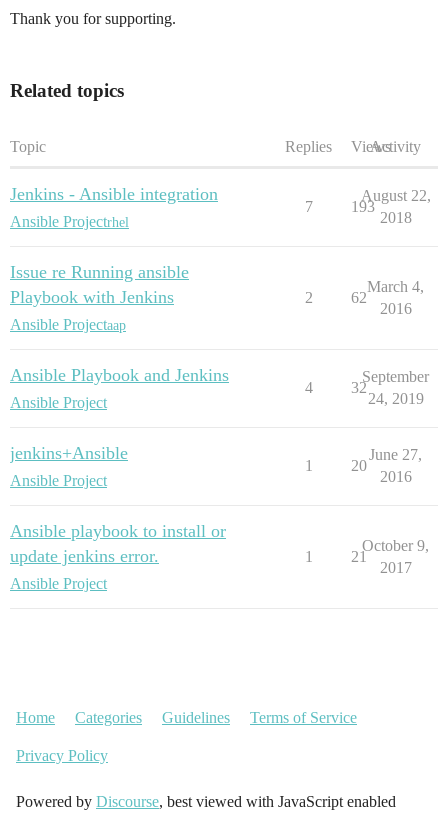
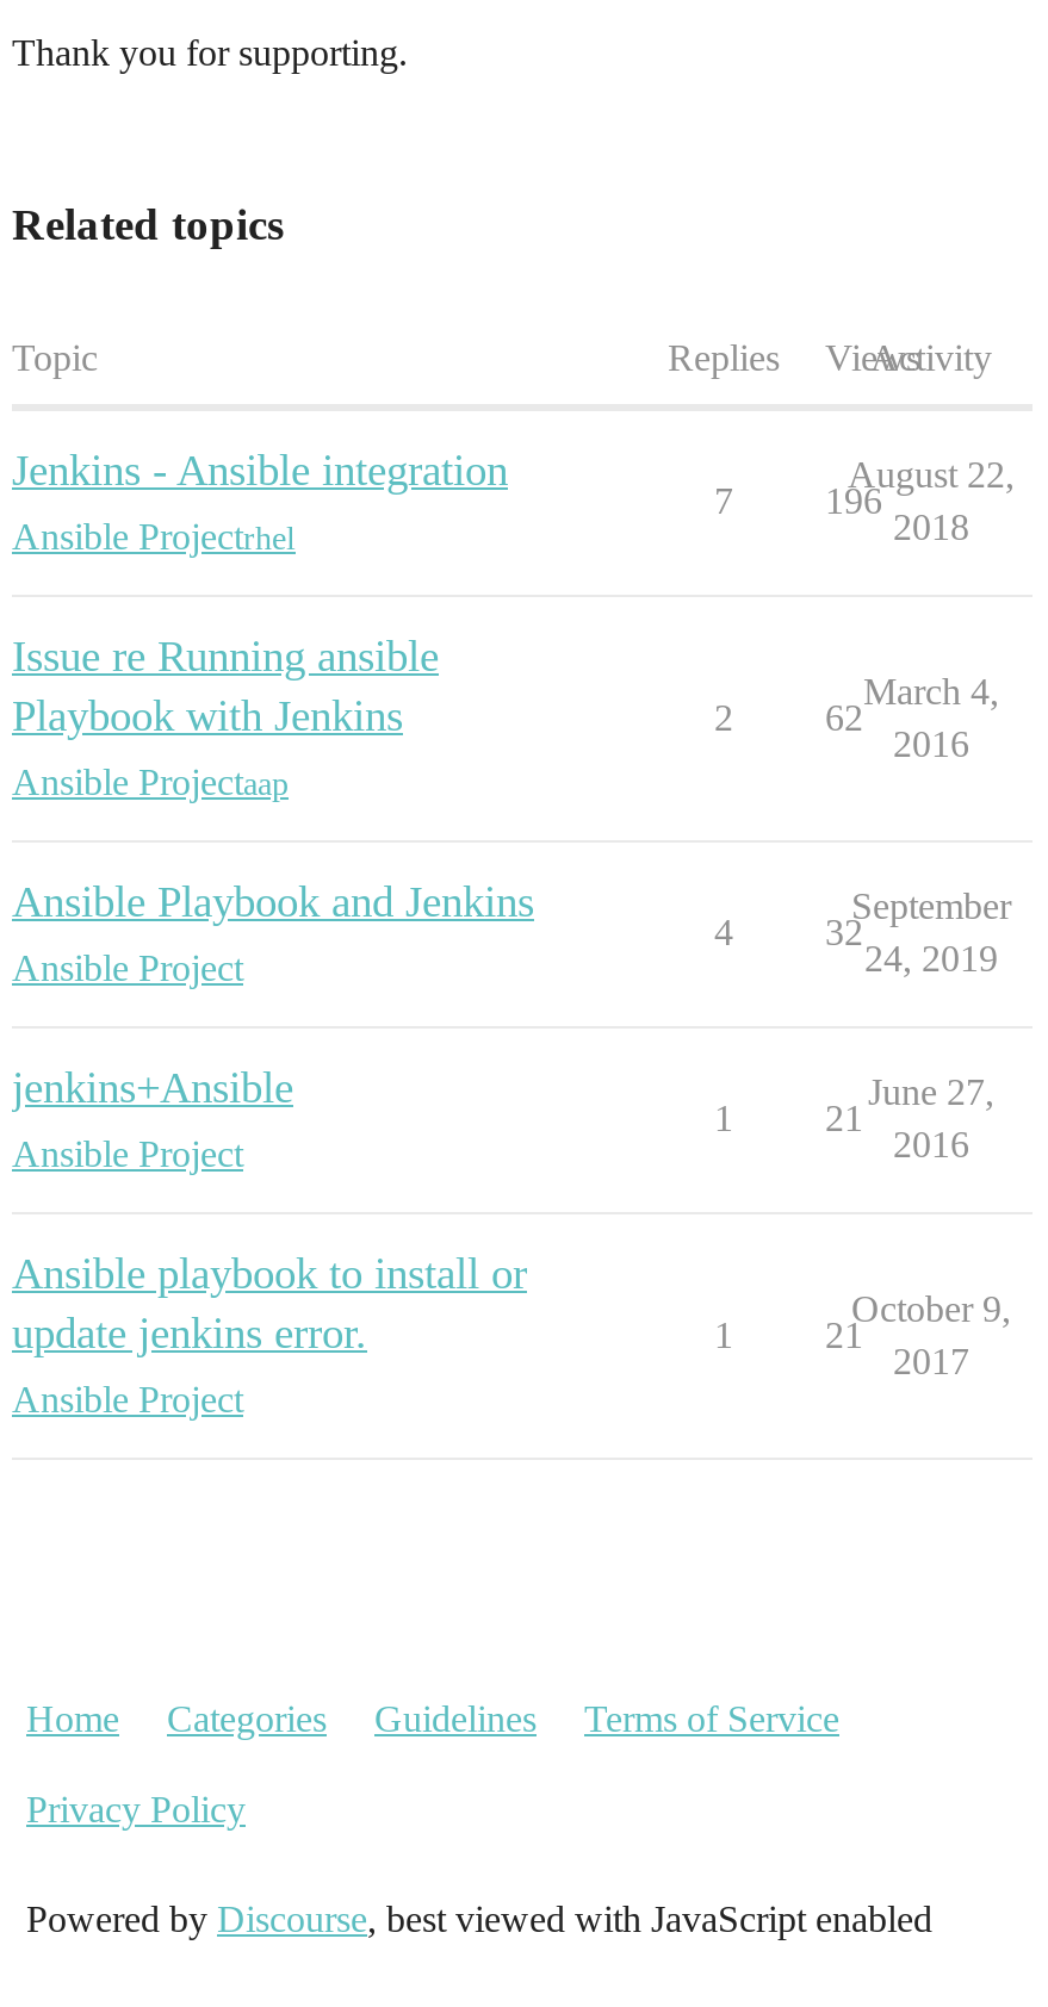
- 193
+ 196

- 20
+ 21
